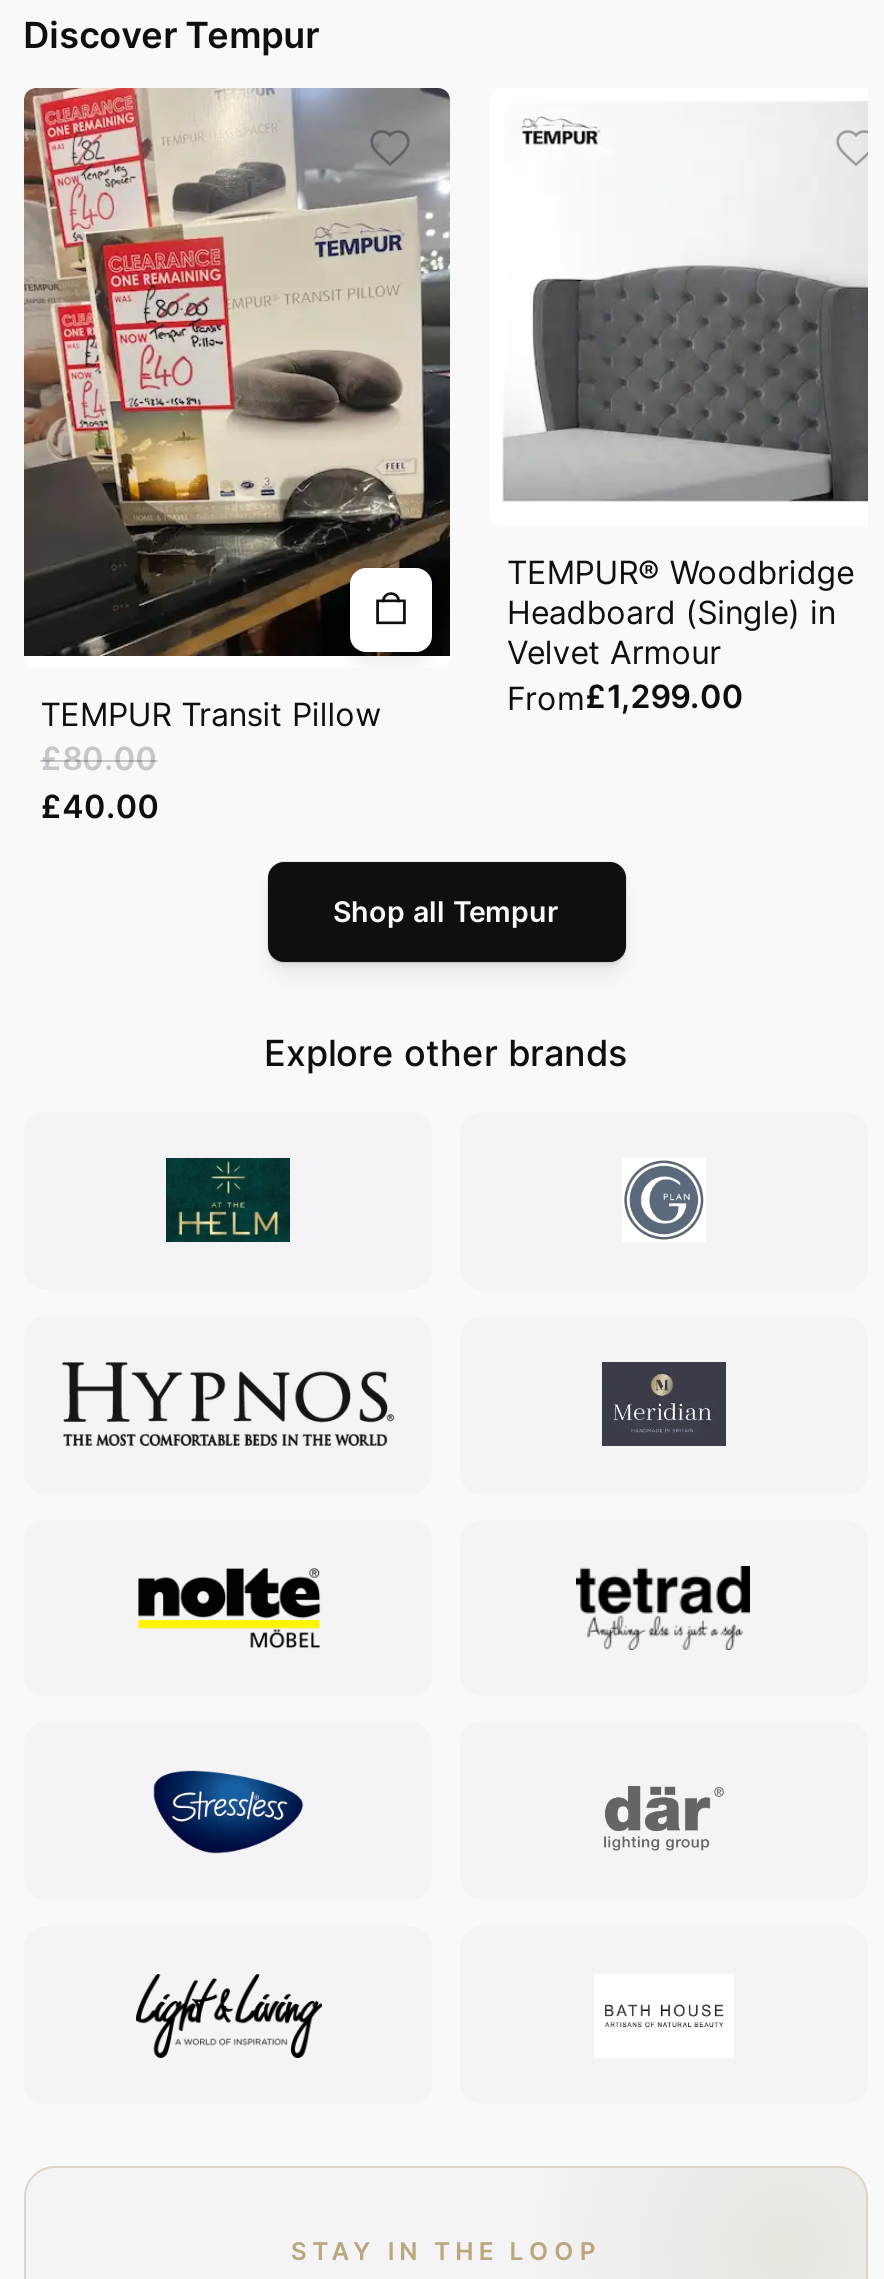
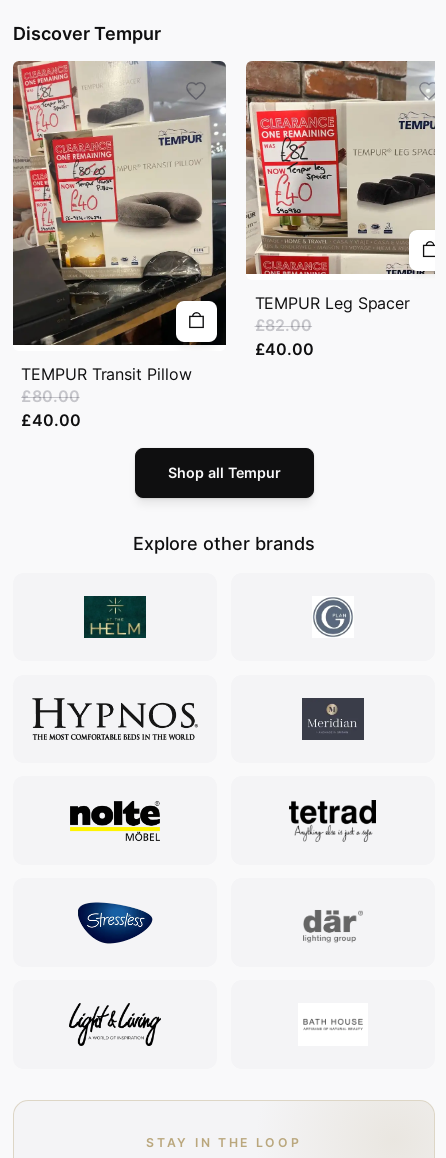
- [image]
- TEMPUR® Woodbridge
- Headboard (Single) in
- Velvet Armour
- From£1,299.00
+ [image]
+ TEMPUR Leg Spacer
+ £82.00
+ £40.00
